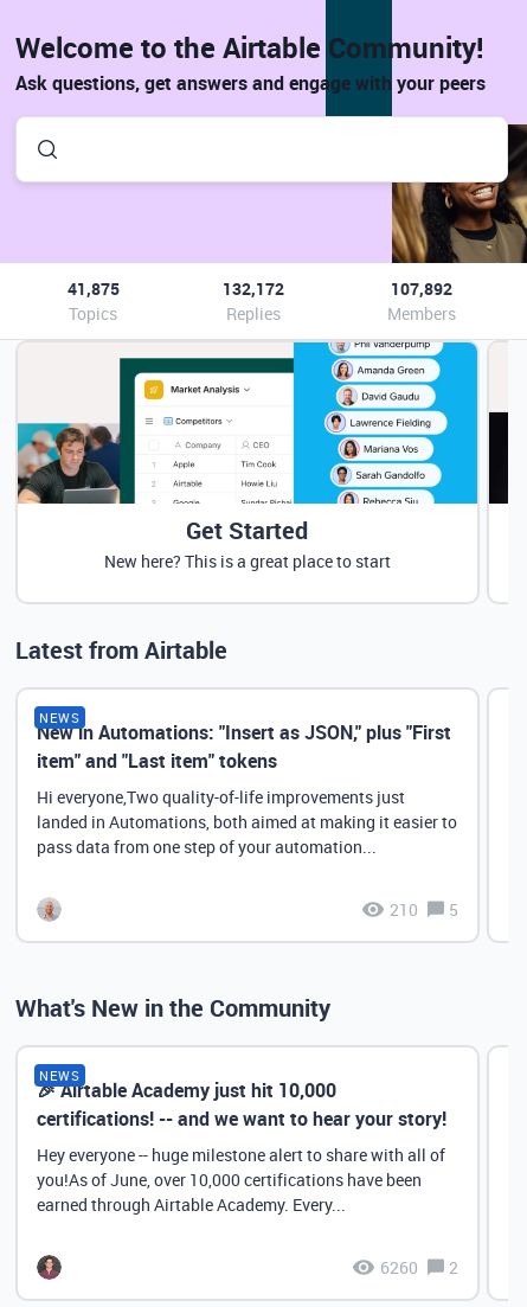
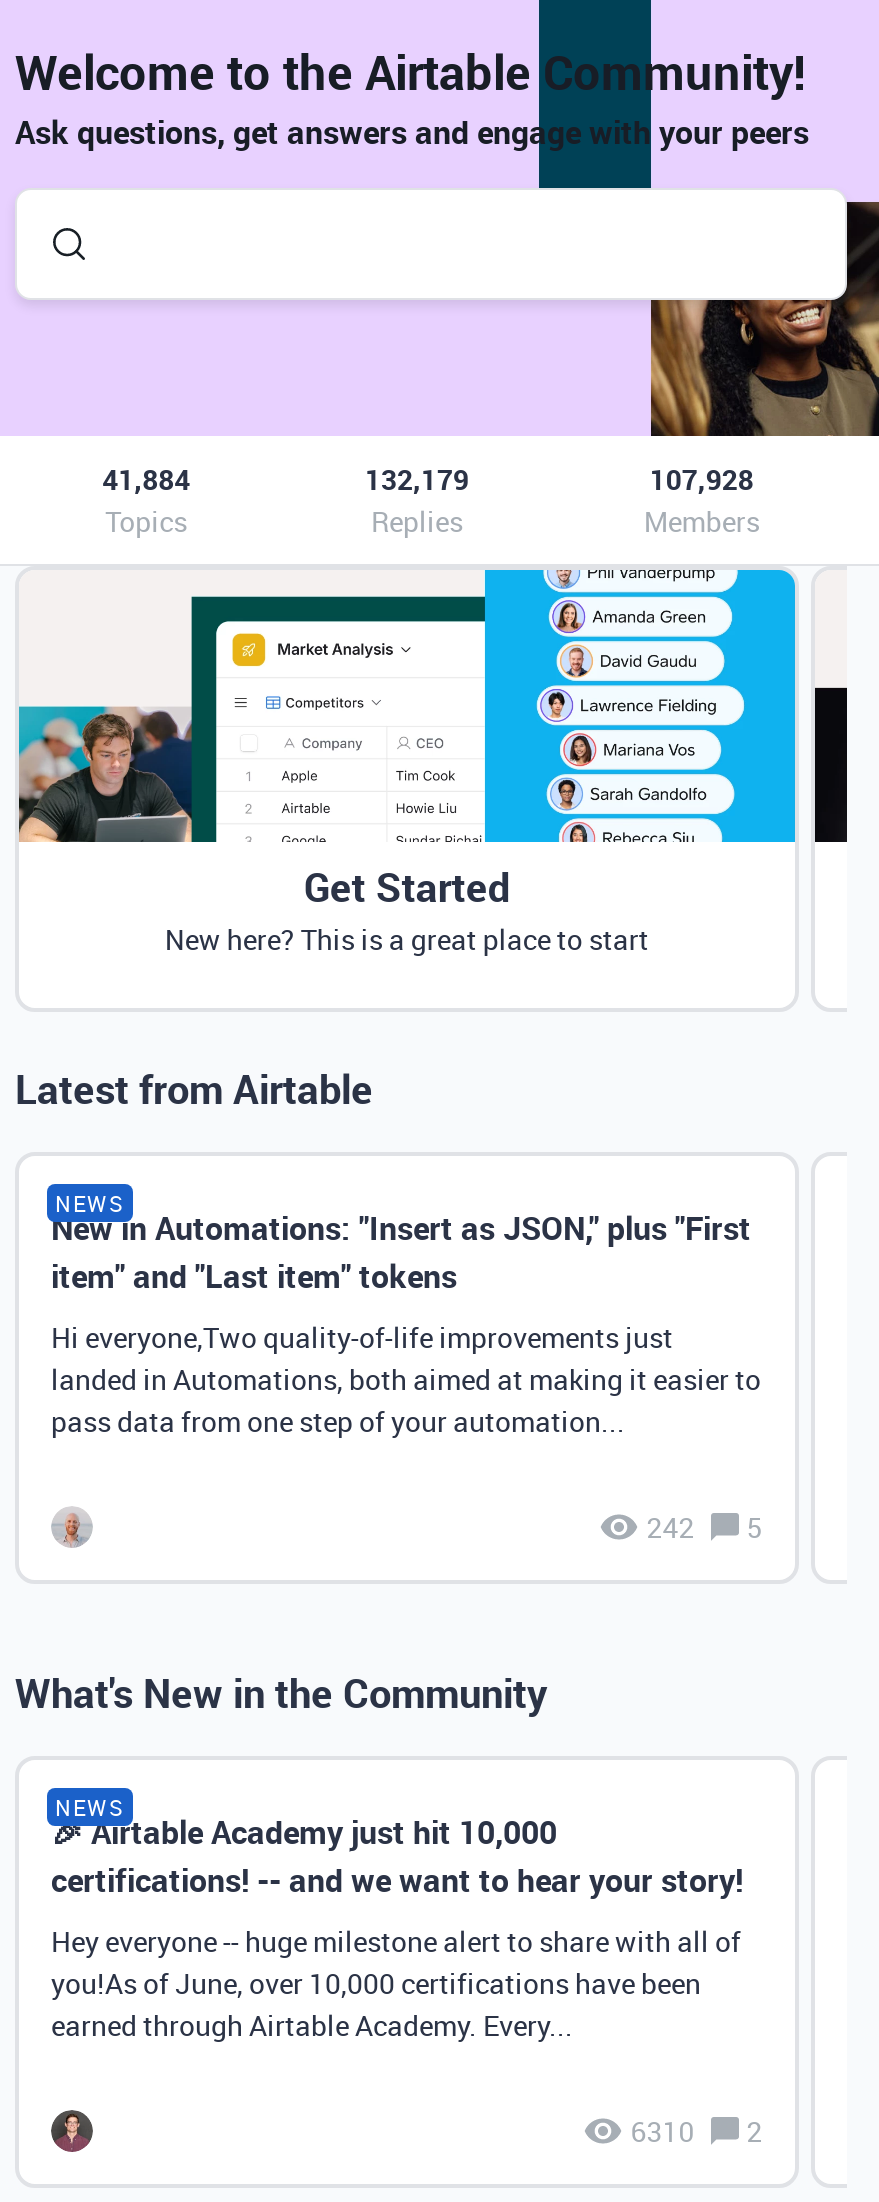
- 41,875
+ 41,884

- 132,172
+ 132,179

- 107,892
+ 107,928

- 210 5
+ 242 5

- 6260 2
+ 6310 2
